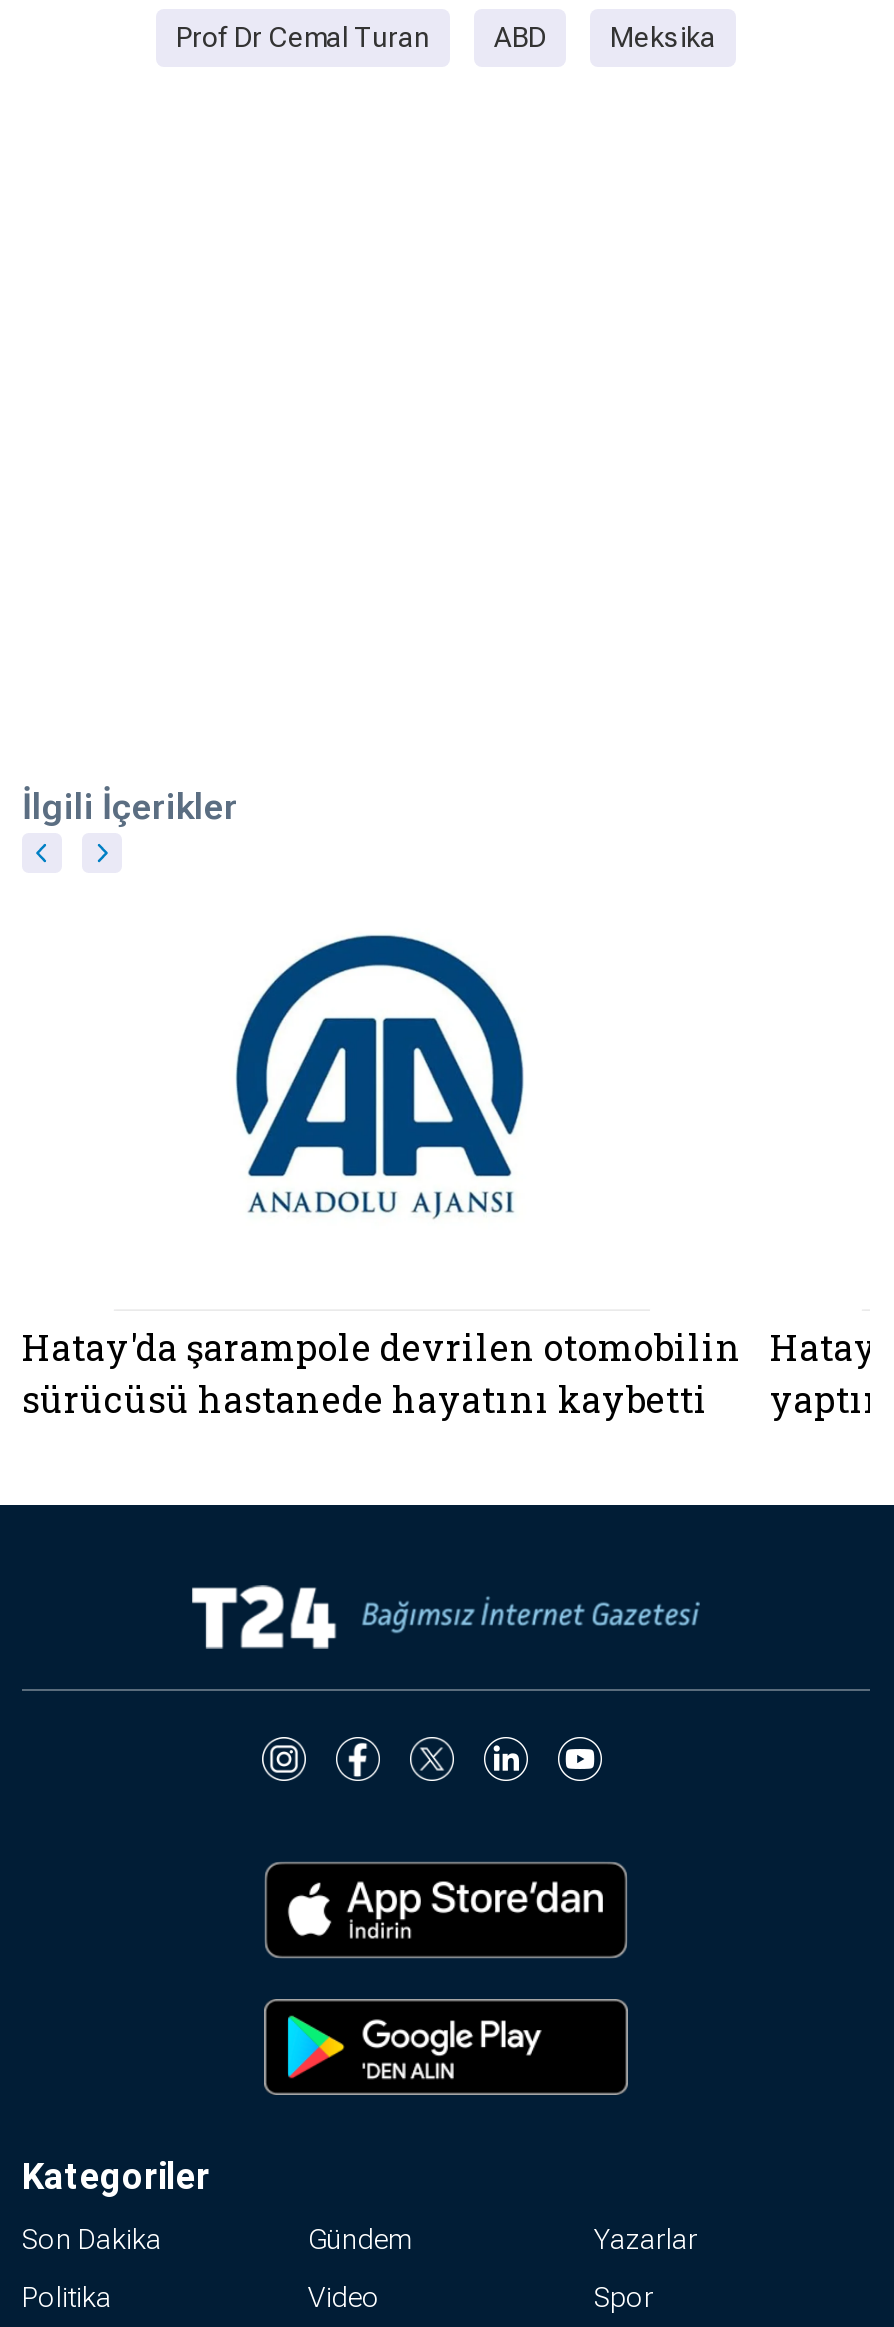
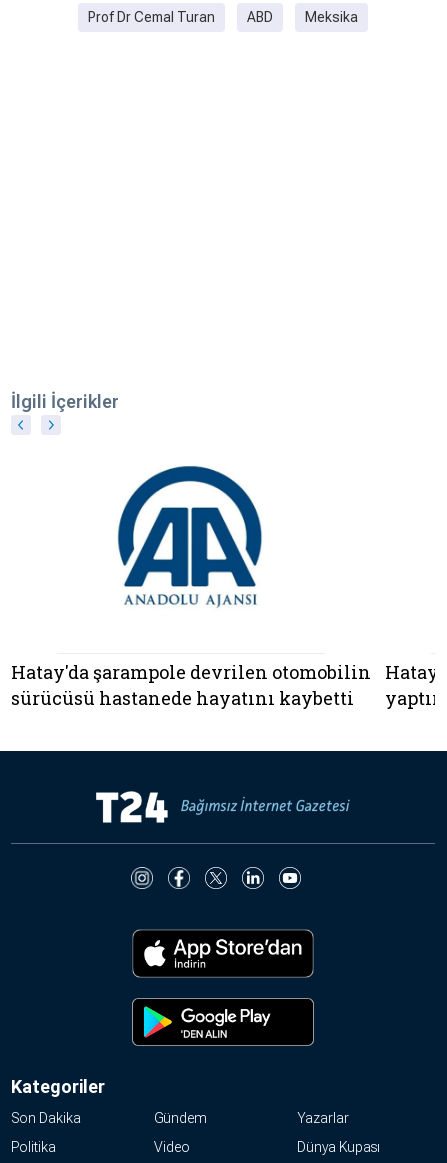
- Spor
+ Dünya Kupası
